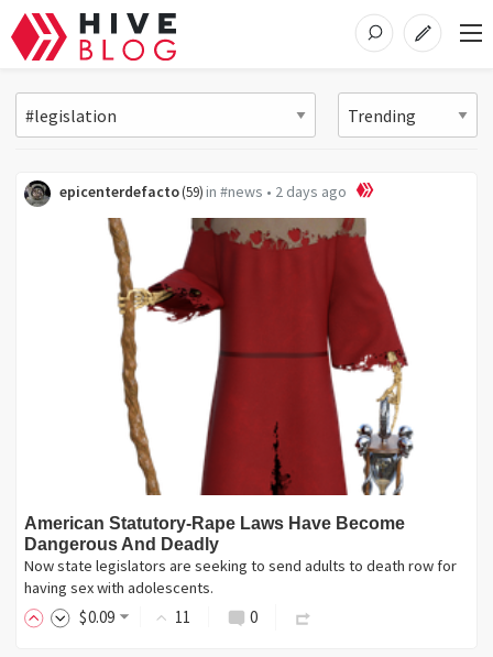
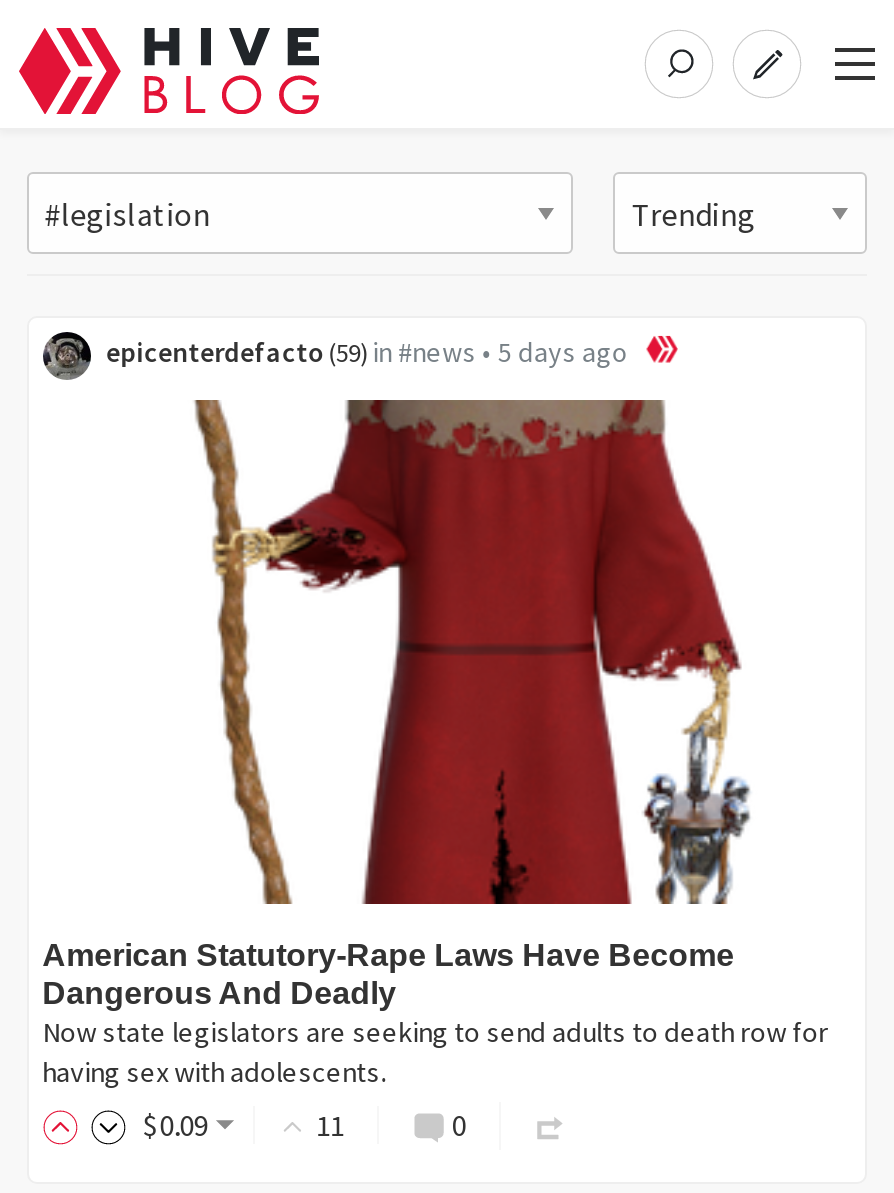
- epicenterdefacto (59) in #news • 2 days ago
+ epicenterdefacto (59) in #news • 5 days ago
